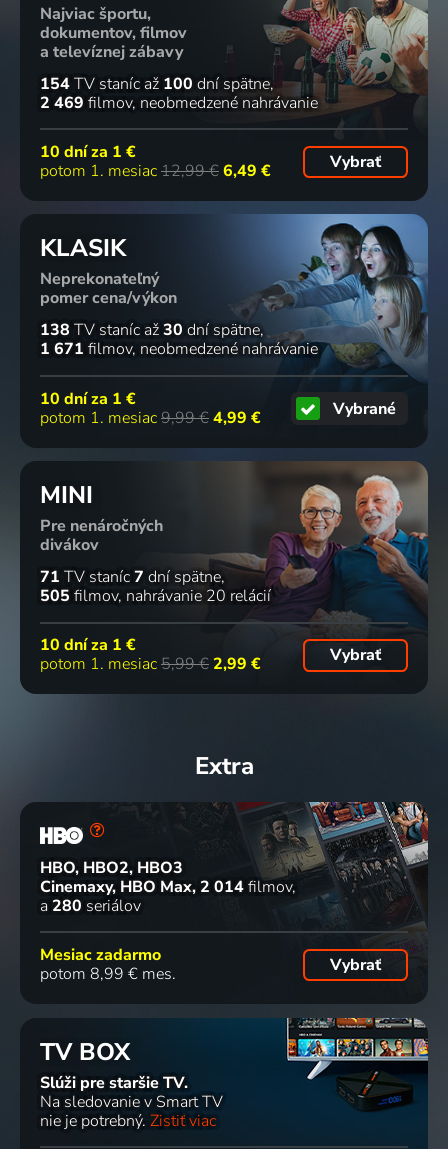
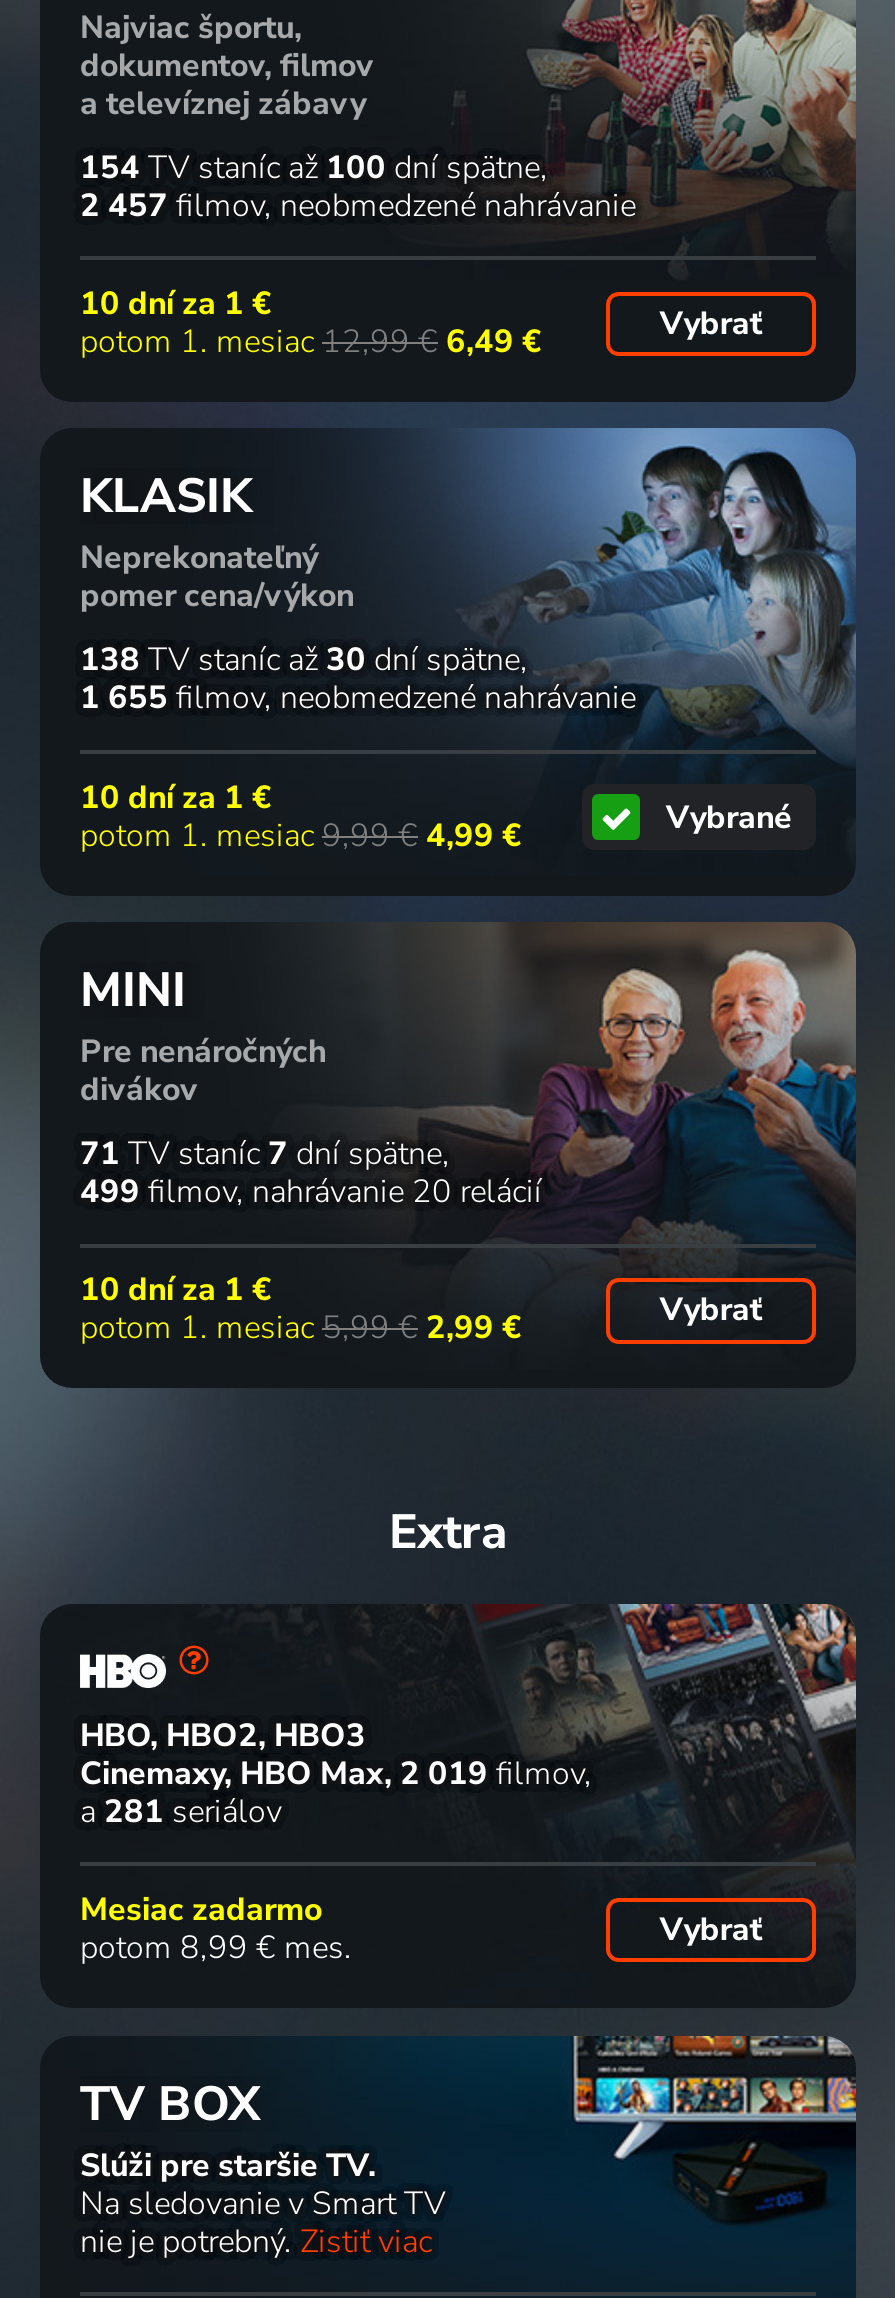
- 2 469 filmov neobmedzené nahrávanie
+ 2 457 filmov neobmedzené nahrávanie

- 1 671 filmov neobmedzené nahrávanie
+ 1 655 filmov neobmedzené nahrávanie

- 505 filmov nahrávanie 20 relácií
+ 499 filmov nahrávanie 20 relácií

- Cinemaxy, HBO Max 2 014 filmov
+ Cinemaxy, HBO Max 2 019 filmov

- a 280 seriálov
+ a 281 seriálov
